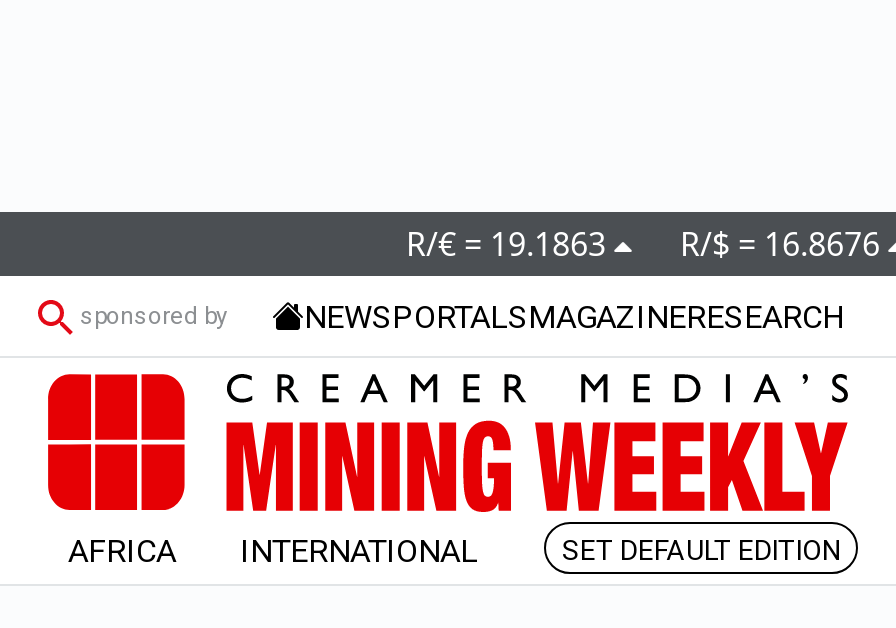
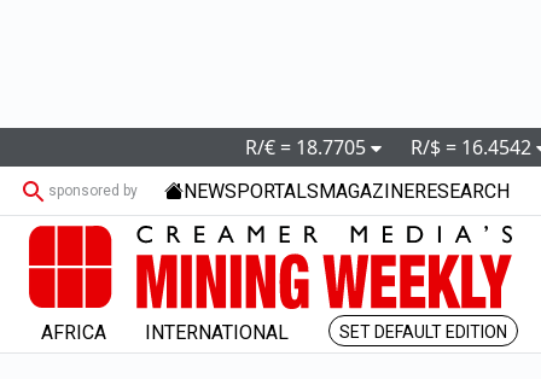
- R/€ = 19.1863
+ R/€ = 18.7705

- R/$ = 16.8676
+ R/$ = 16.4542
